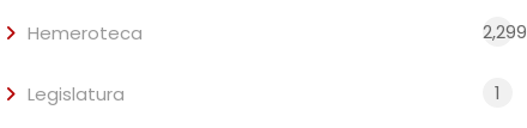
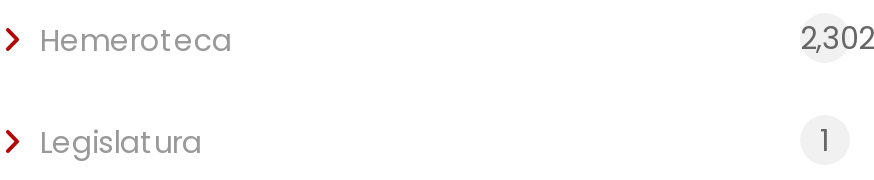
- 2,299
+ 2,302
